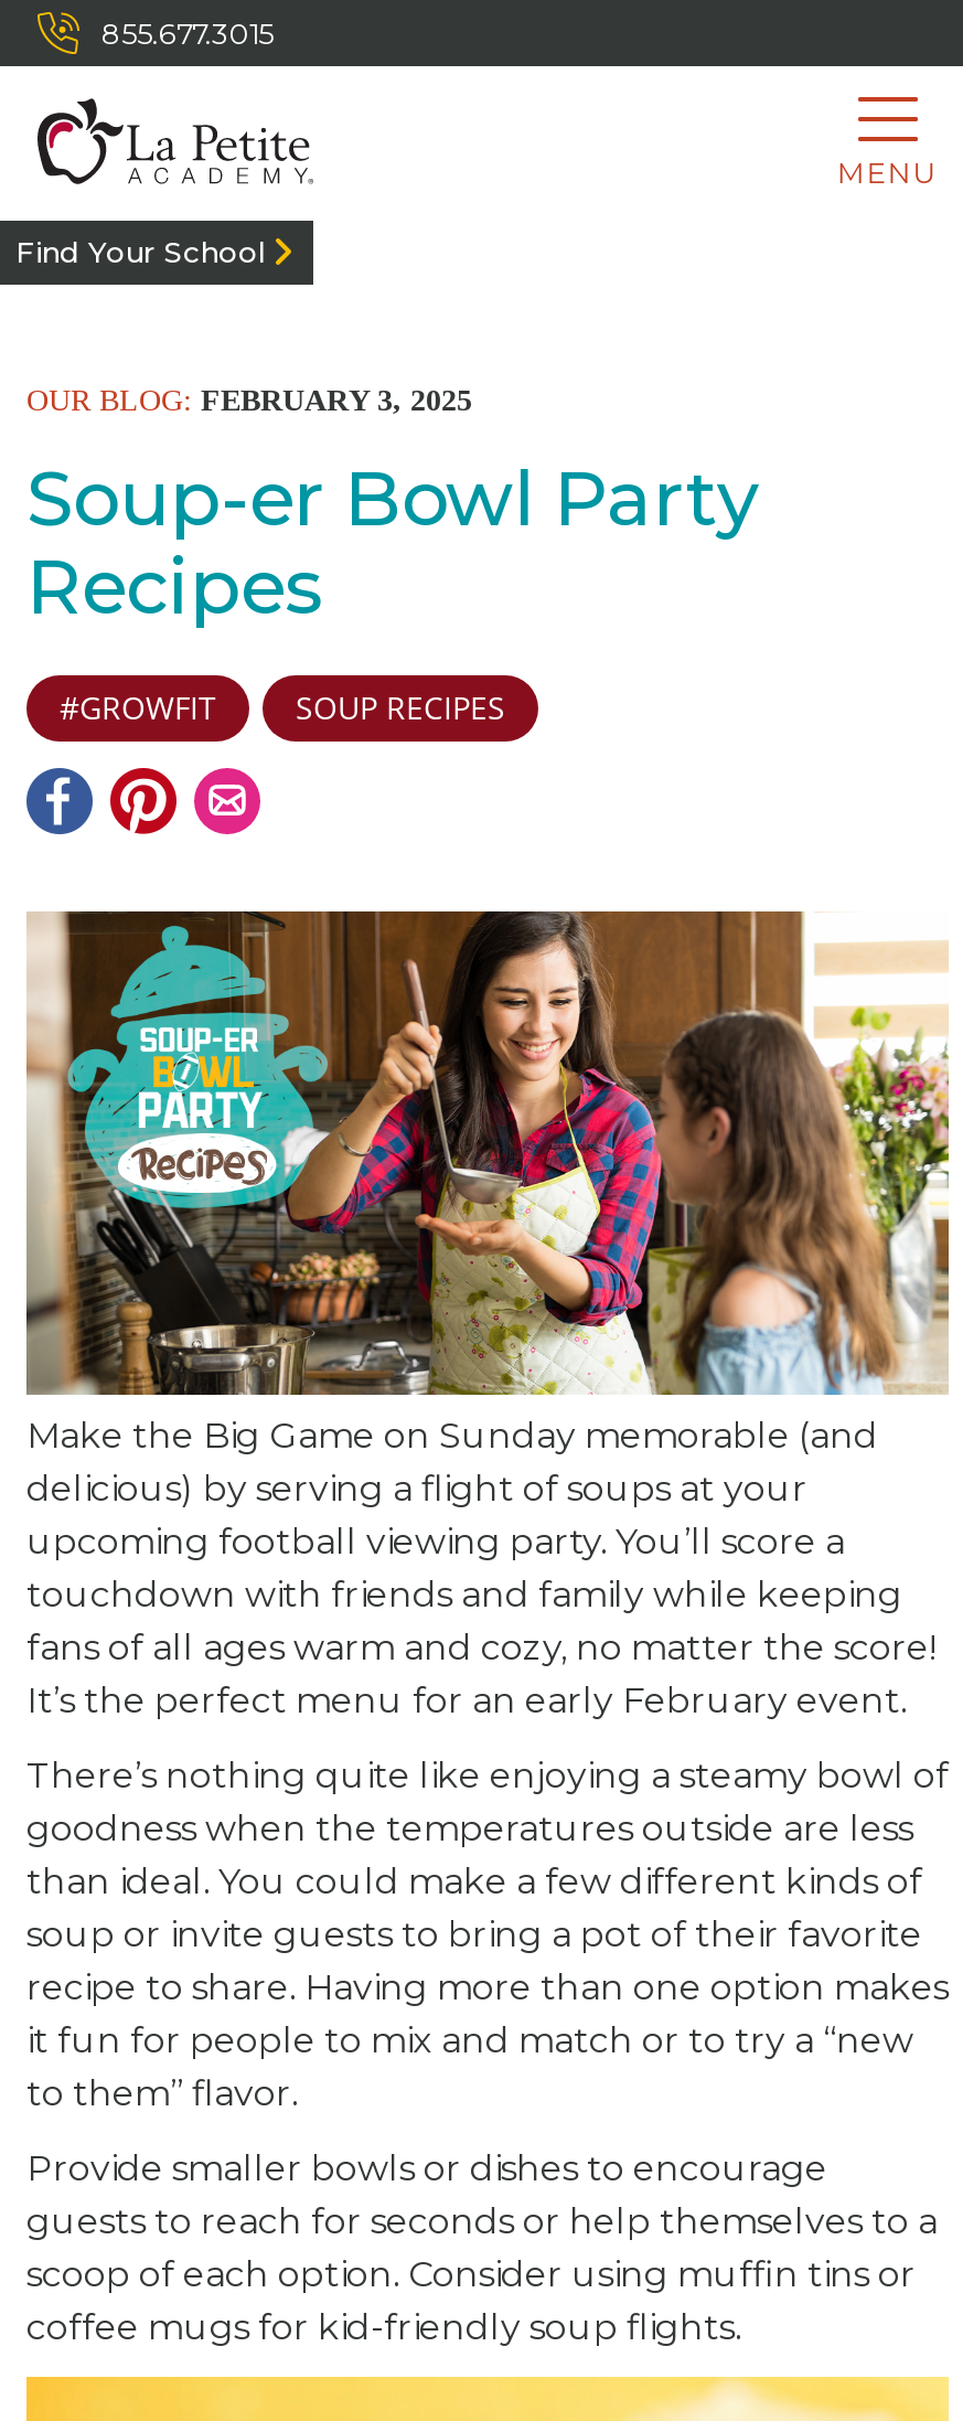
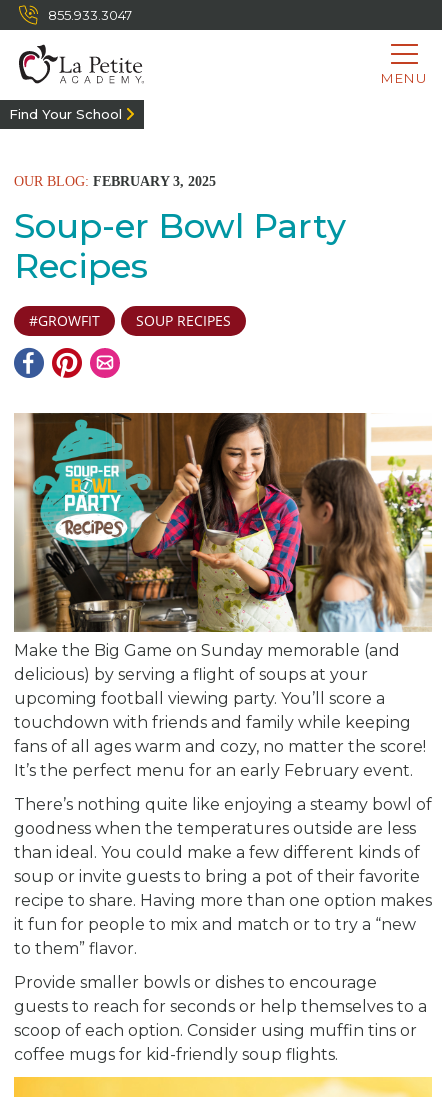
- 855.677.3015
+ 855.933.3047
